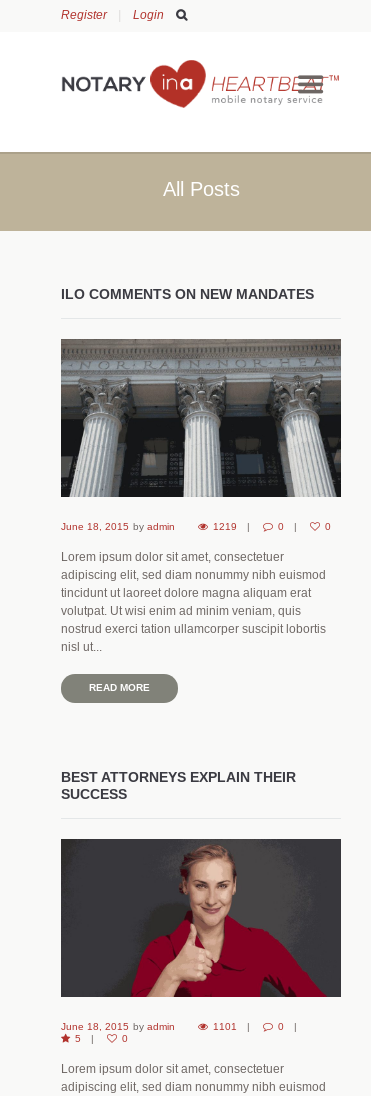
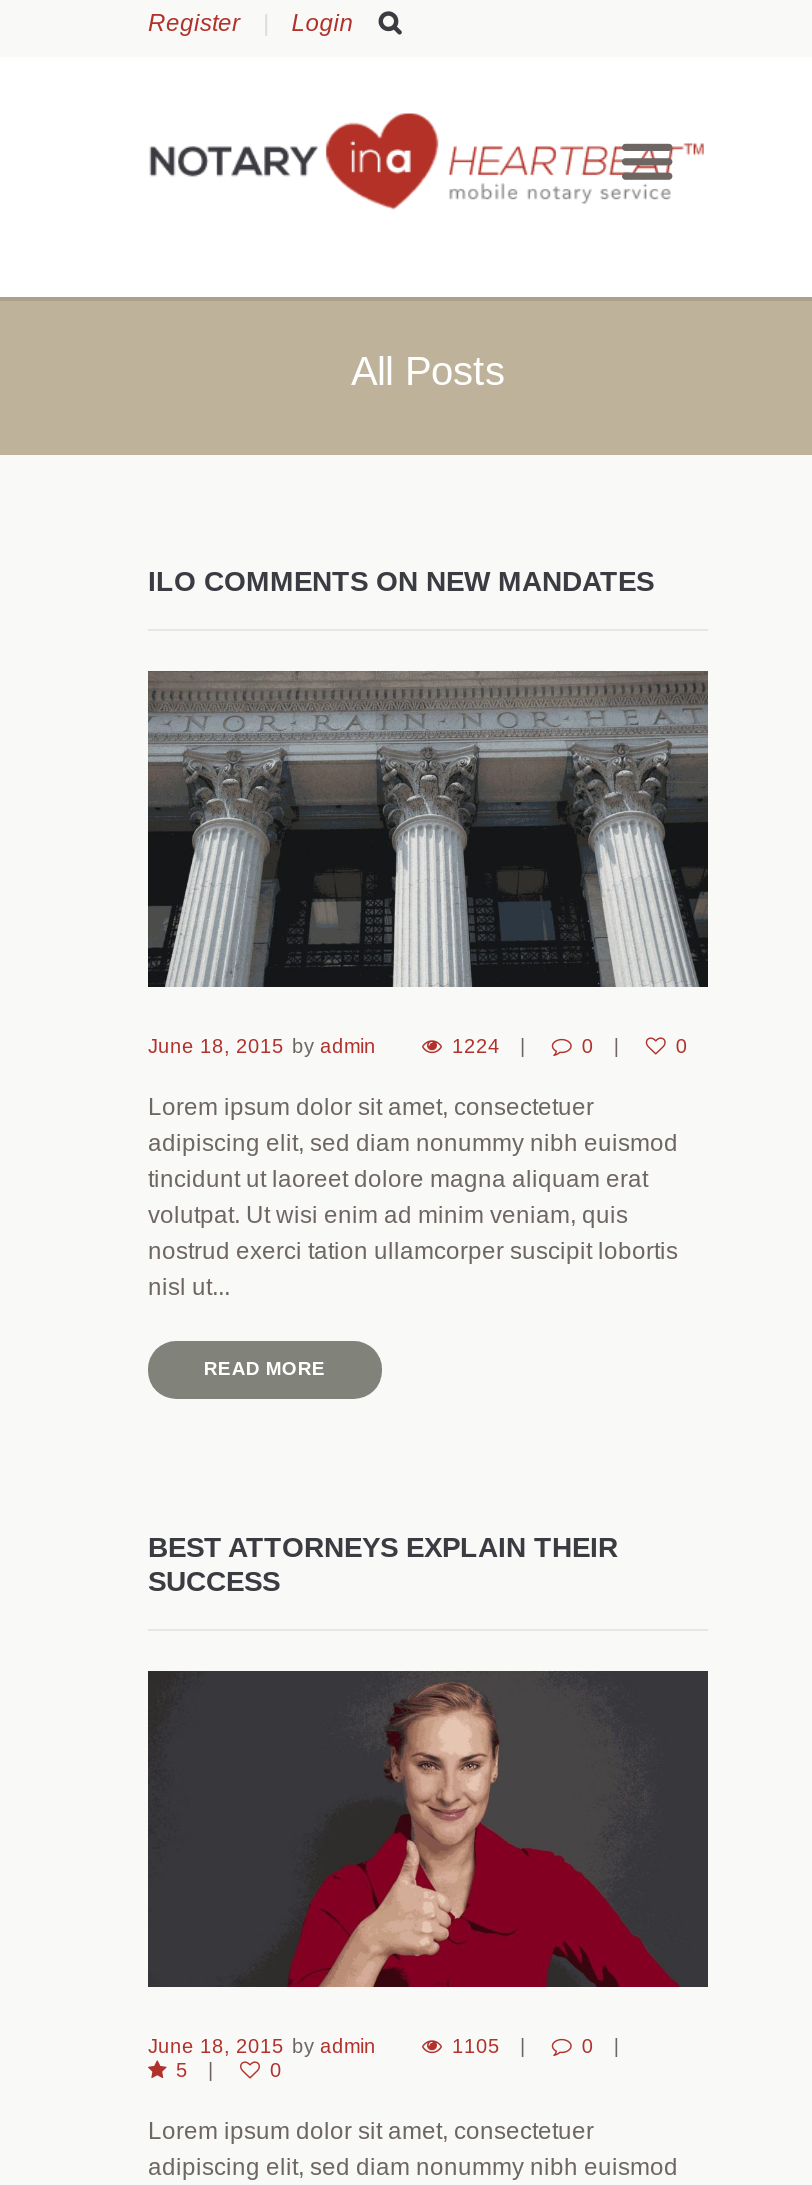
- 1219
+ 1224

- 1101
+ 1105
